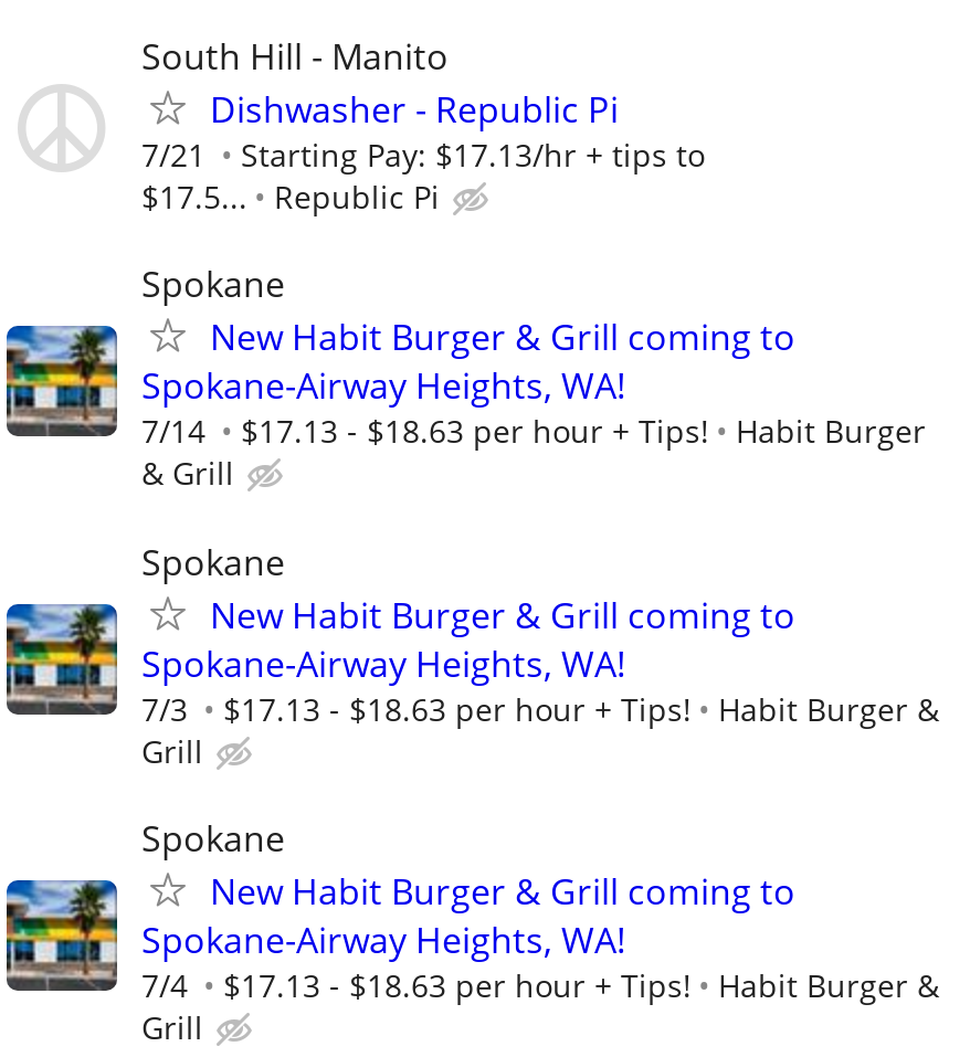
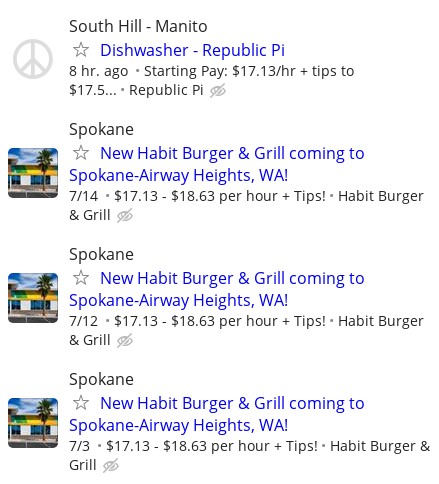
- 7/21 Starting Pay: $17.13/hr + tips to
+ 8 hr. ago Starting Pay: $17.13/hr + tips to

- 7/3
+ 7/12

- 7/4 $17.13 - $18.63 per hour + Tips! Habit Burger &
+ 7/3 $17.13 - $18.63 per hour + Tips! Habit Burger &
